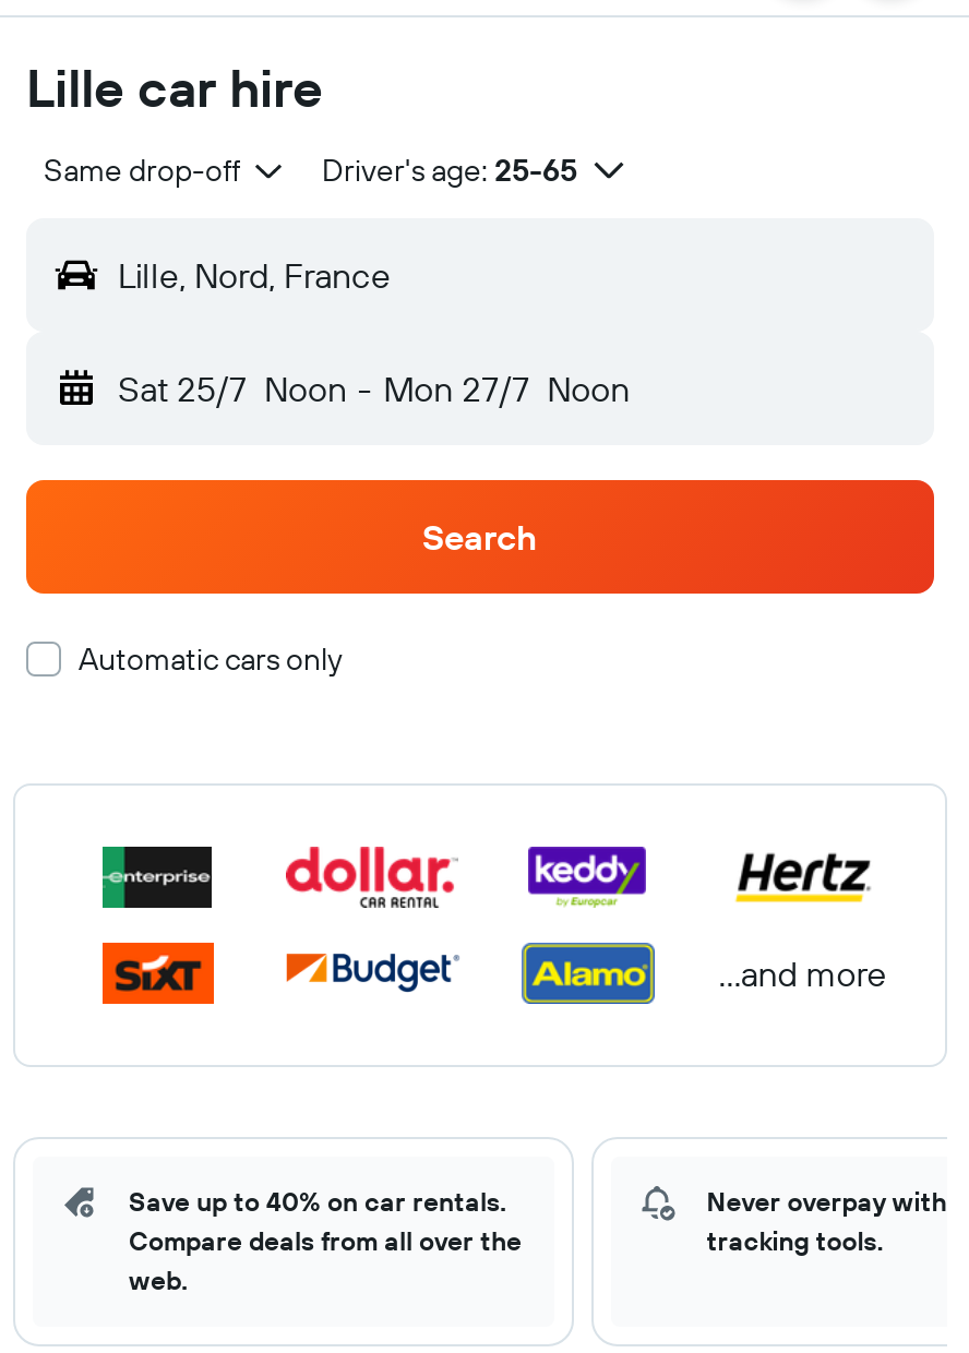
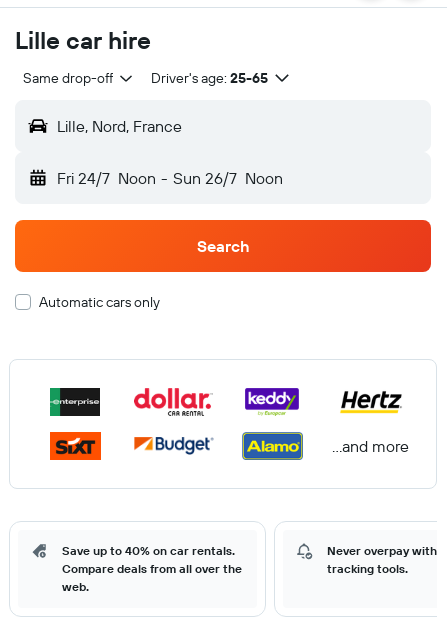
- Sat 25/7 Noon - Mon 27/7 Noon
+ Fri 24/7 Noon - Sun 26/7 Noon
